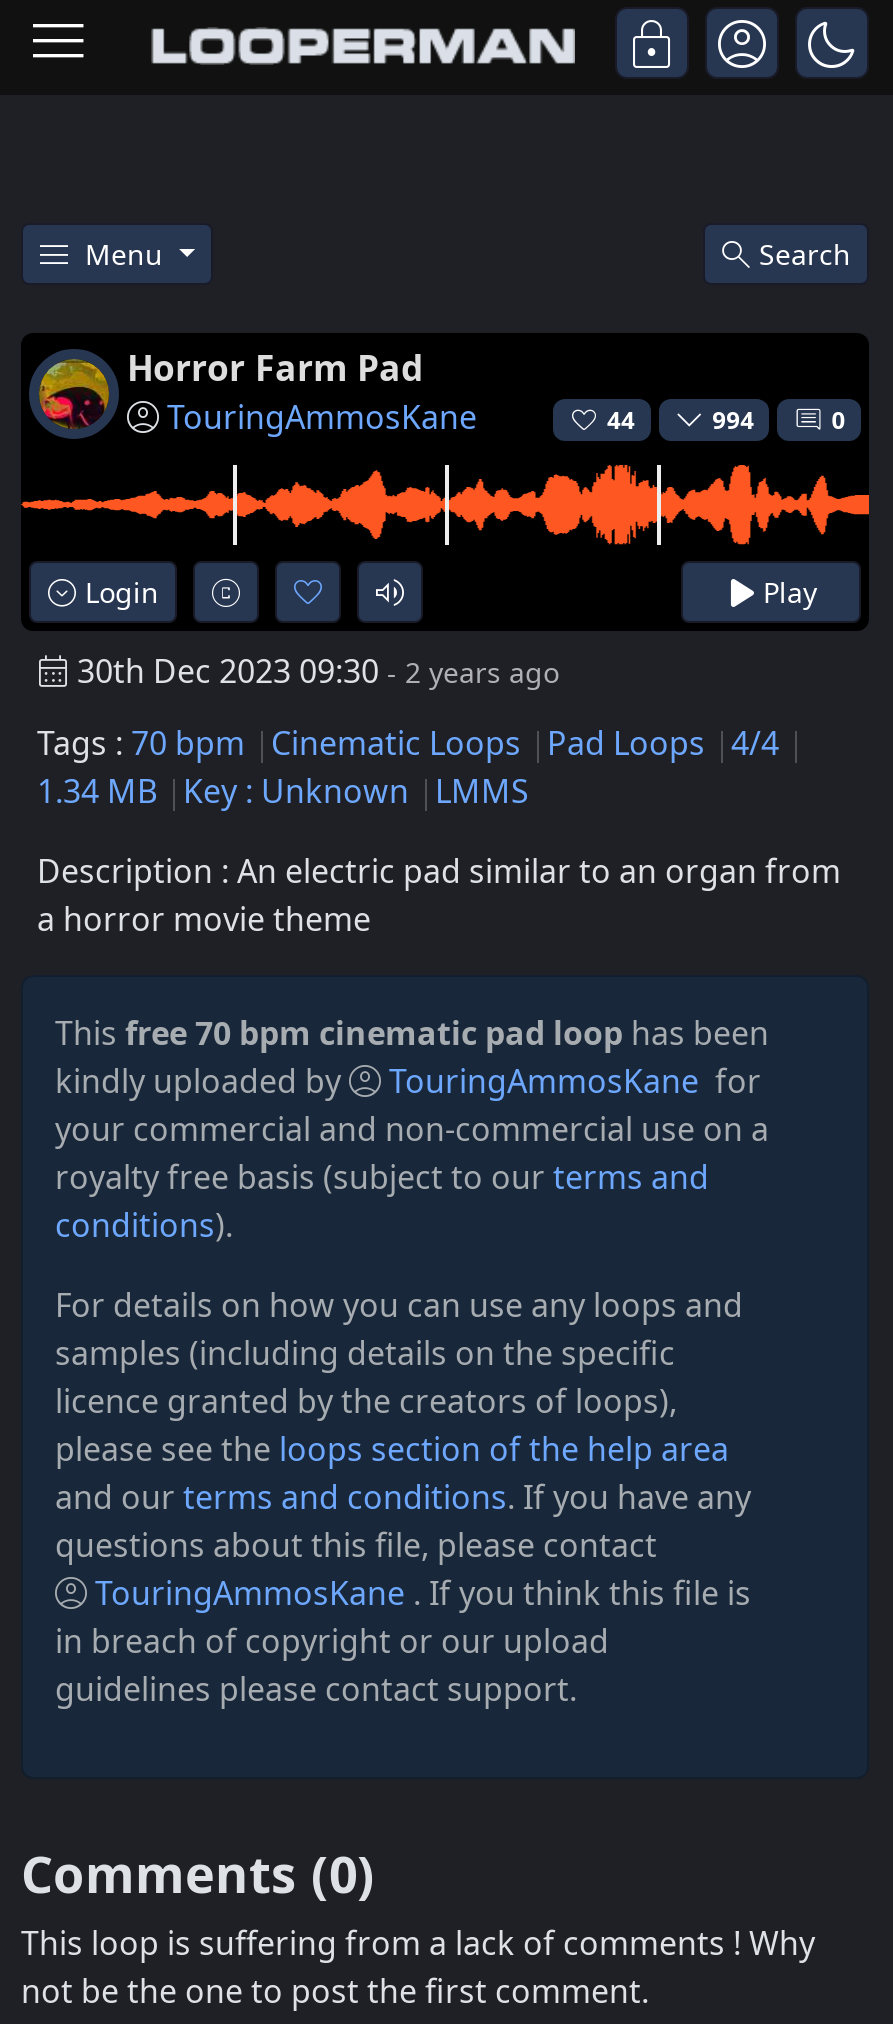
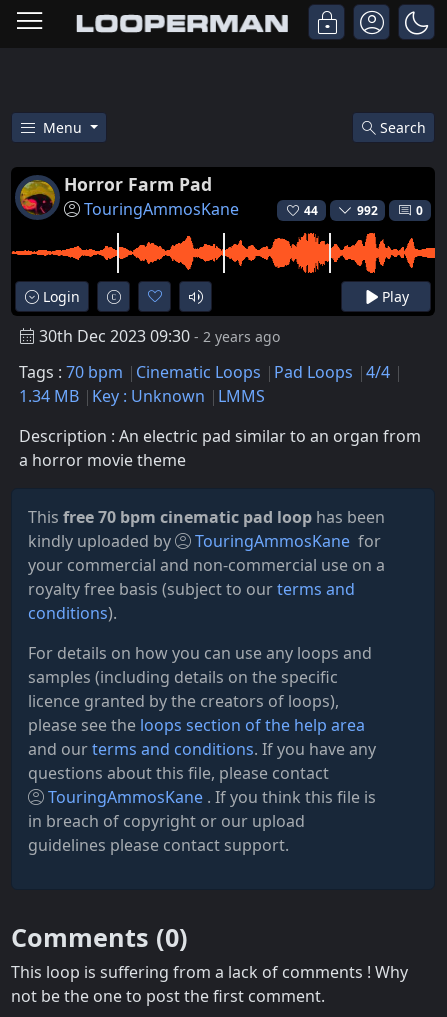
- 994
+ 992
